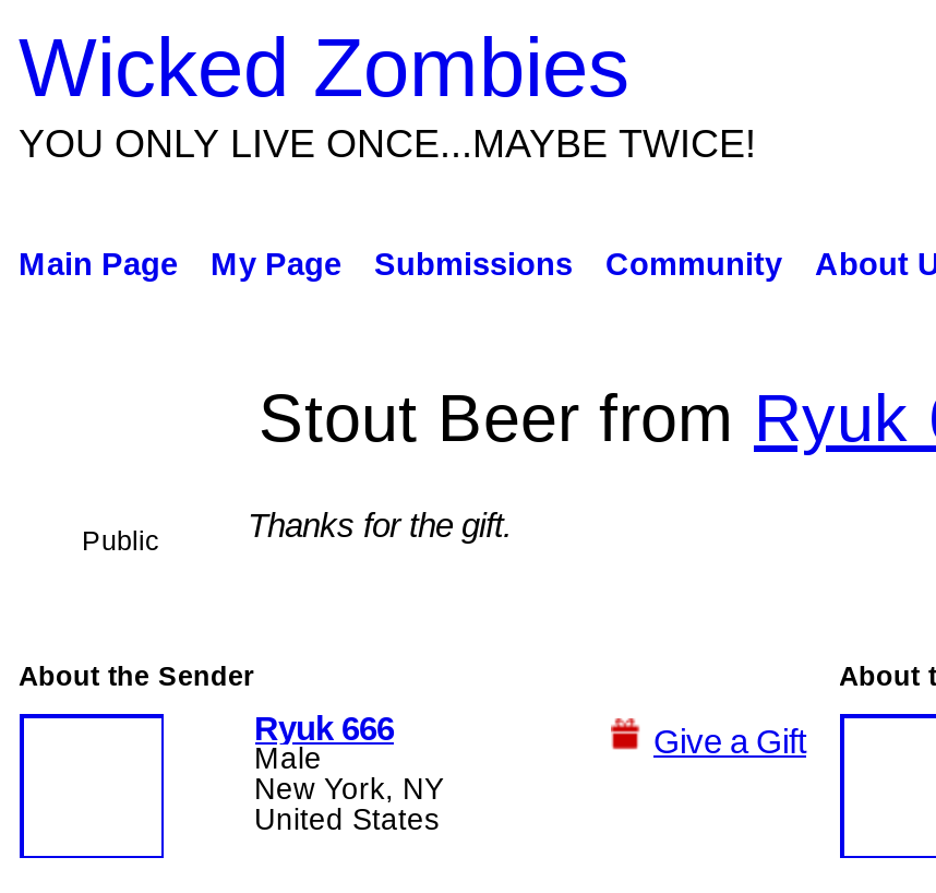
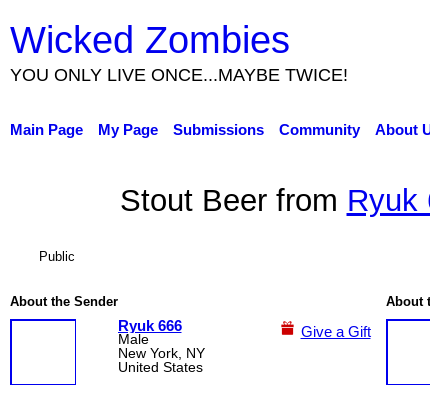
- Thanks for the gift.
